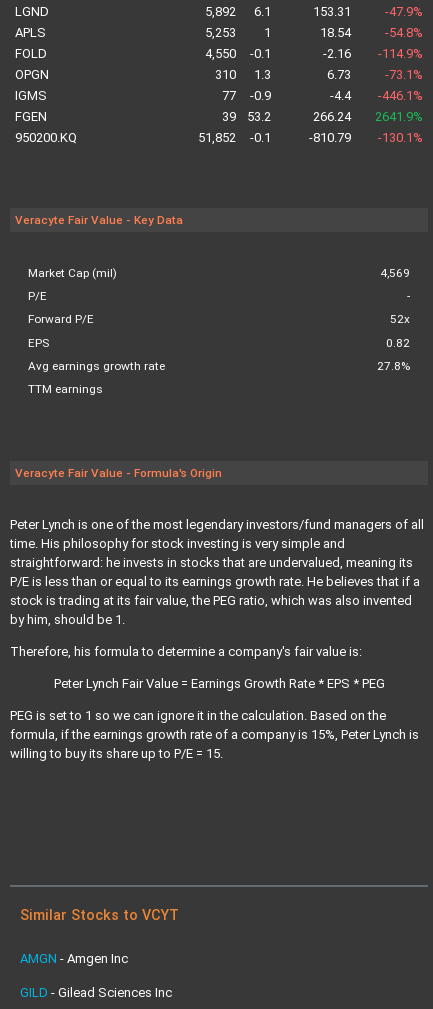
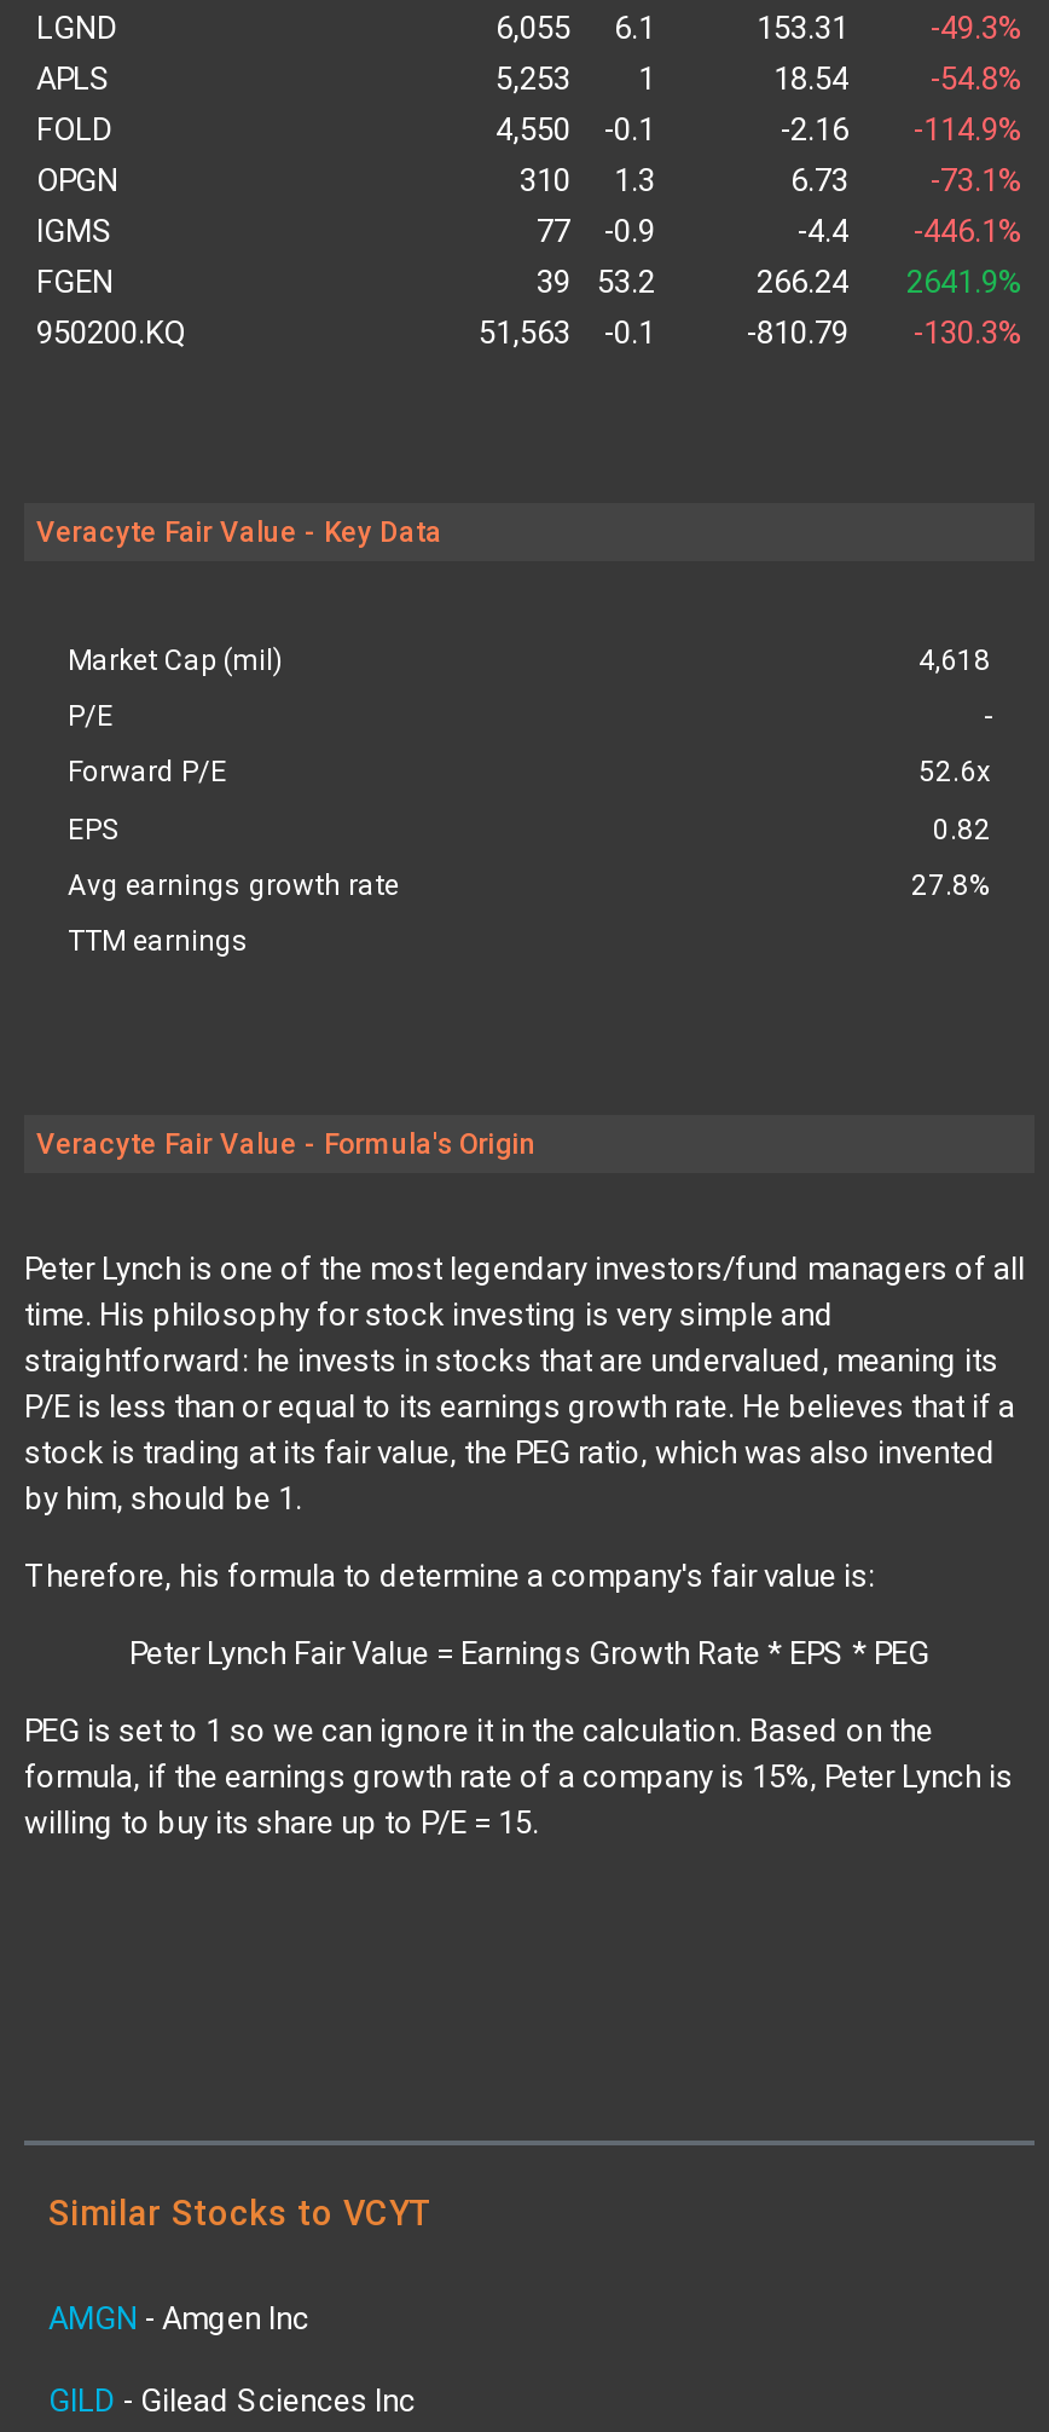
- 5,892 6.1
+ 6,055 6.1

- -47.9%
+ -49.3%

- 51,852 -0.1
+ 51,563 -0.1

- -810.79 -130.1%
+ -810.79 -130.3%

- 4,569
+ 4,618

- 52x
+ 52.6x
